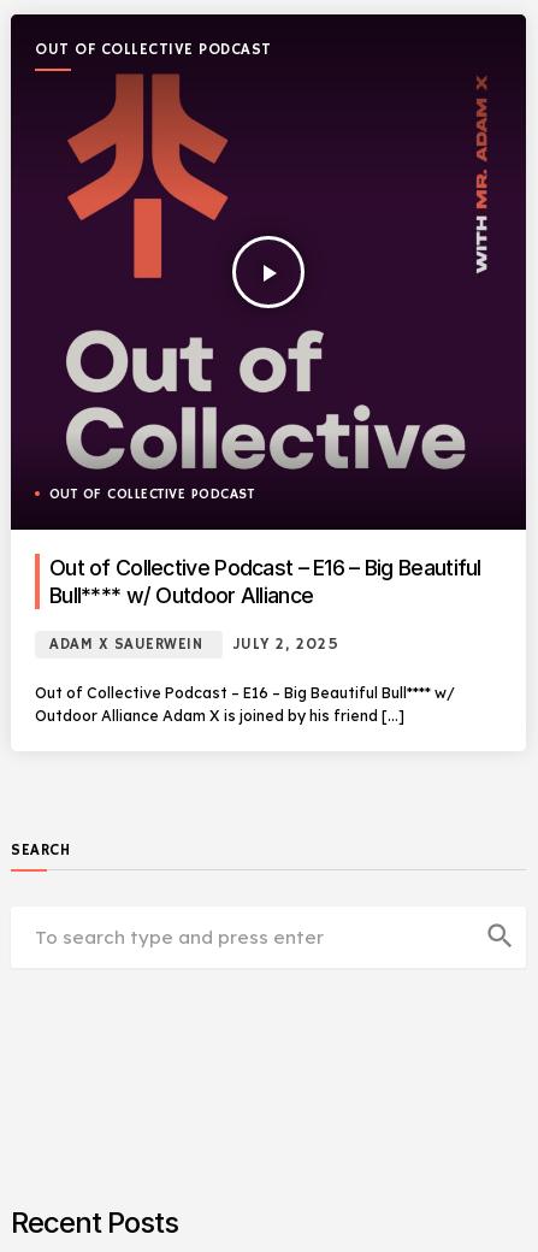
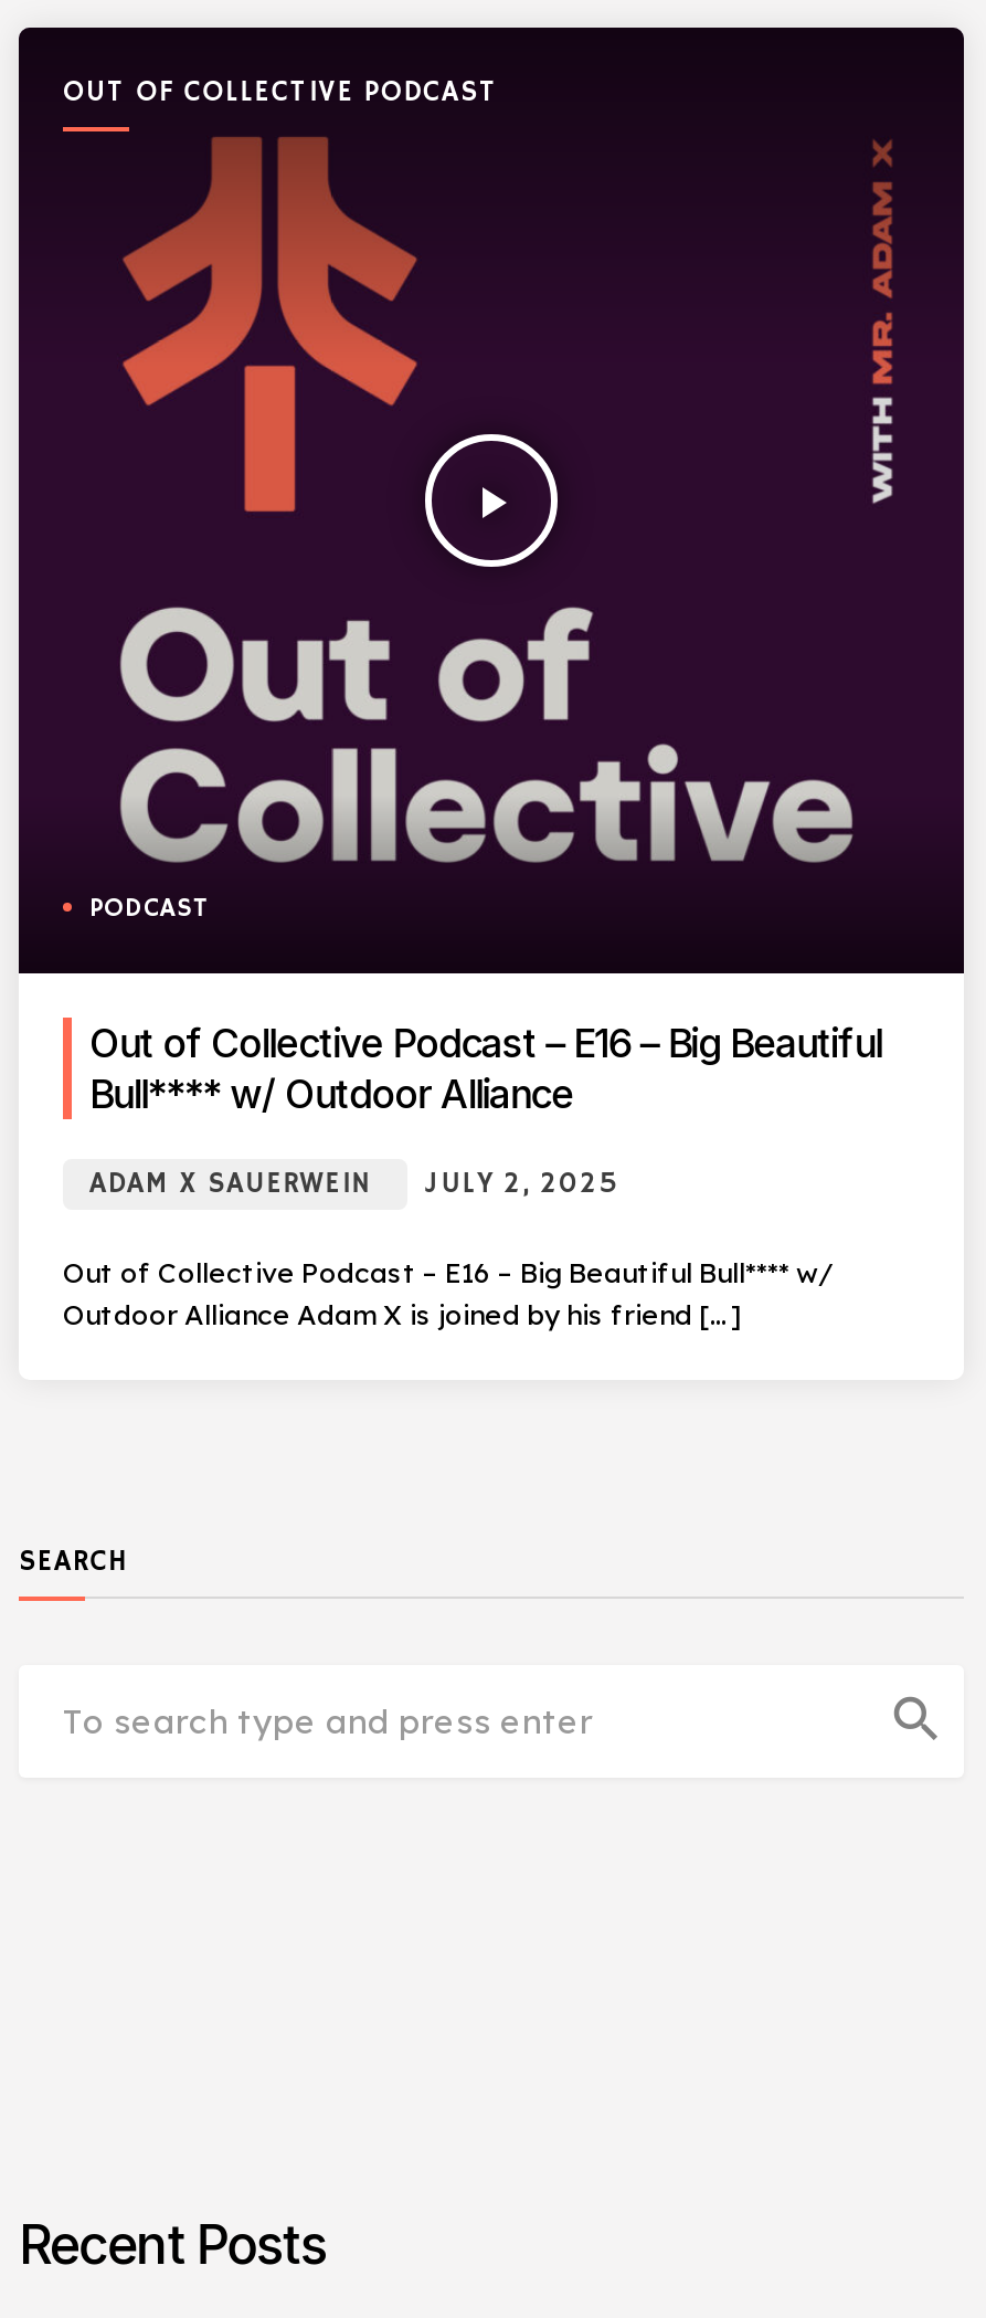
- OUT OF COLLECTIVE PODCAST
+ PODCAST
